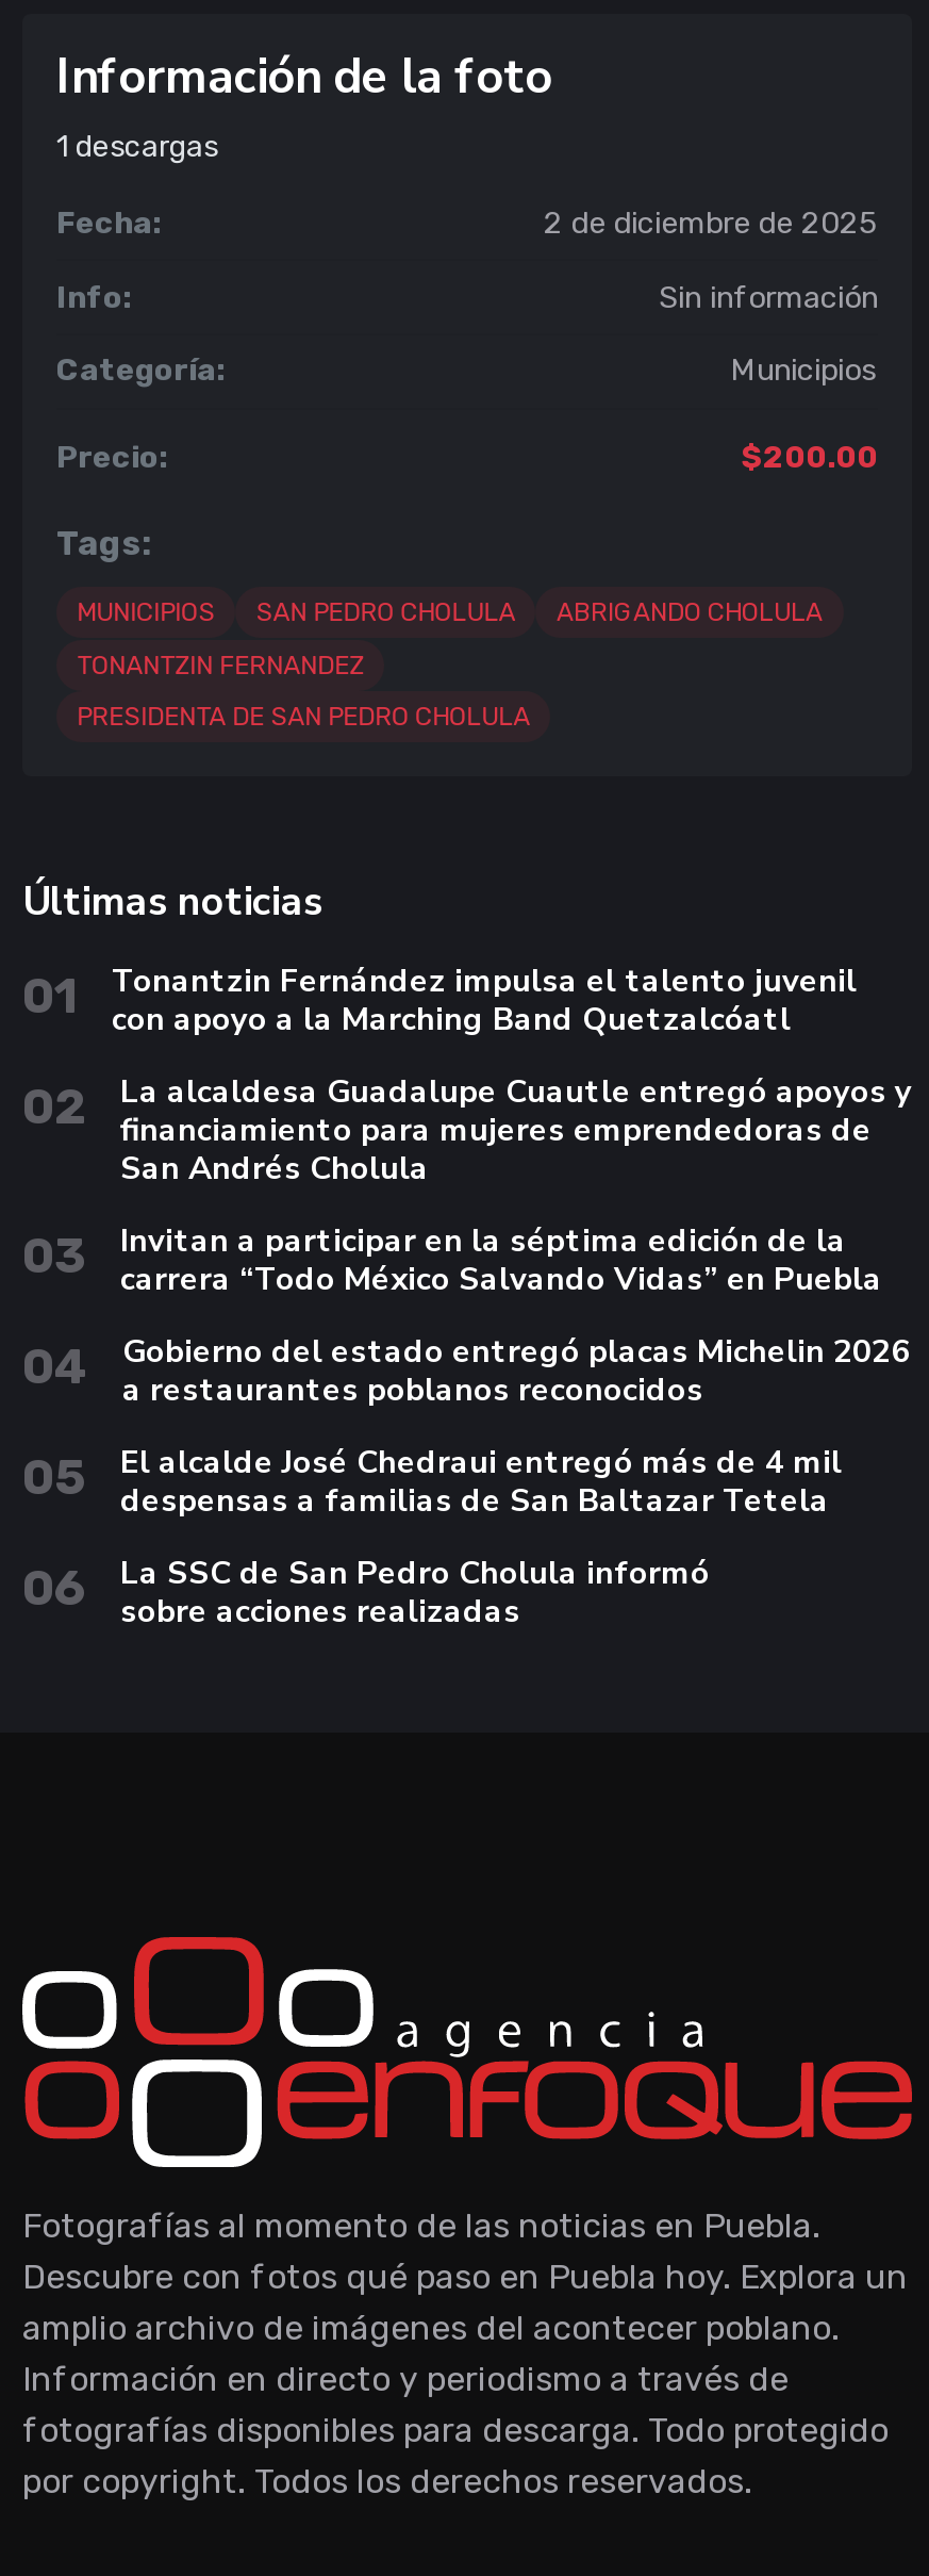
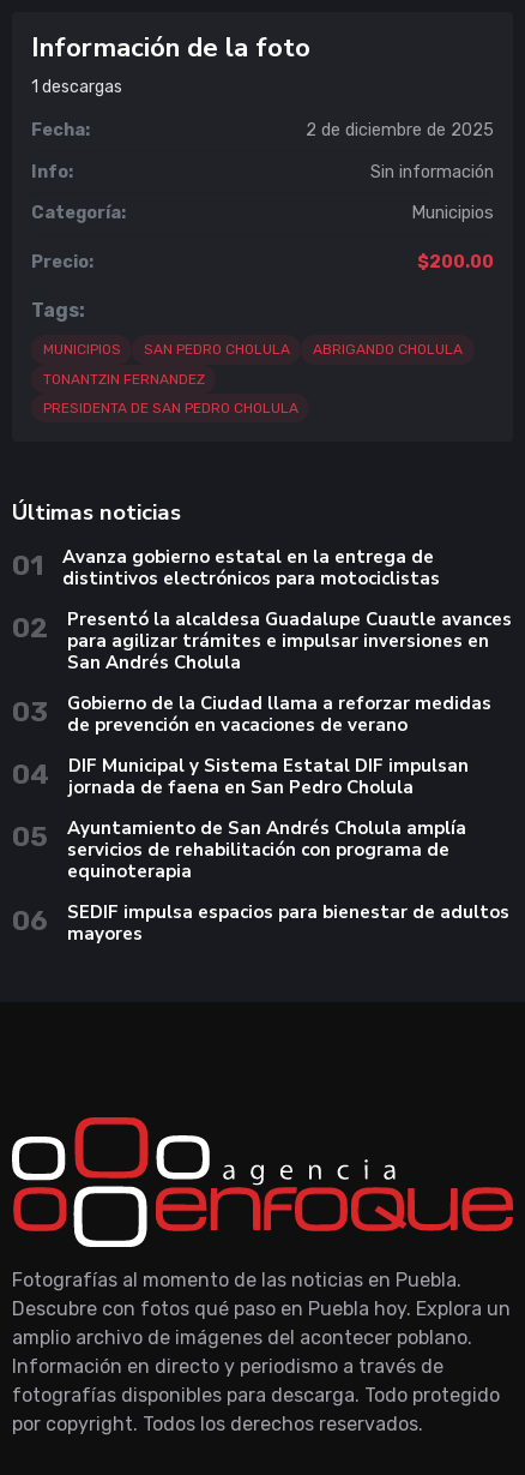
- Tonantzin Fernández impulsa el talento juvenil
- con apoyo a la Marching Band Quetzalcóatl
+ Avanza gobierno estatal en la entrega de
+ distintivos electrónicos para motociclistas

- La alcaldesa Guadalupe Cuautle entregó apoyos y
- financiamiento para mujeres emprendedoras de
+ Presentó la alcaldesa Guadalupe Cuautle avances
+ para agilizar trámites e impulsar inversiones en

- Invitan a participar en la séptima edición de la
- carrera “Todo México Salvando Vidas” en Puebla
+ Gobierno de la Ciudad llama a reforzar medidas
+ de prevención en vacaciones de verano

- Gobierno del estado entregó placas Michelin 2026
- a restaurantes poblanos reconocidos
+ DIF Municipal y Sistema Estatal DIF impulsan
+ jornada de faena en San Pedro Cholula

- El alcalde José Chedraui entregó más de 4 mil
- despensas a familias de San Baltazar Tetela
+ Ayuntamiento de San Andrés Cholula amplía
+ servicios de rehabilitación con programa de
+ equinoterapia

- La SSC de San Pedro Cholula informó
- sobre acciones realizadas
+ SEDIF impulsa espacios para bienestar de adultos
+ mayores
